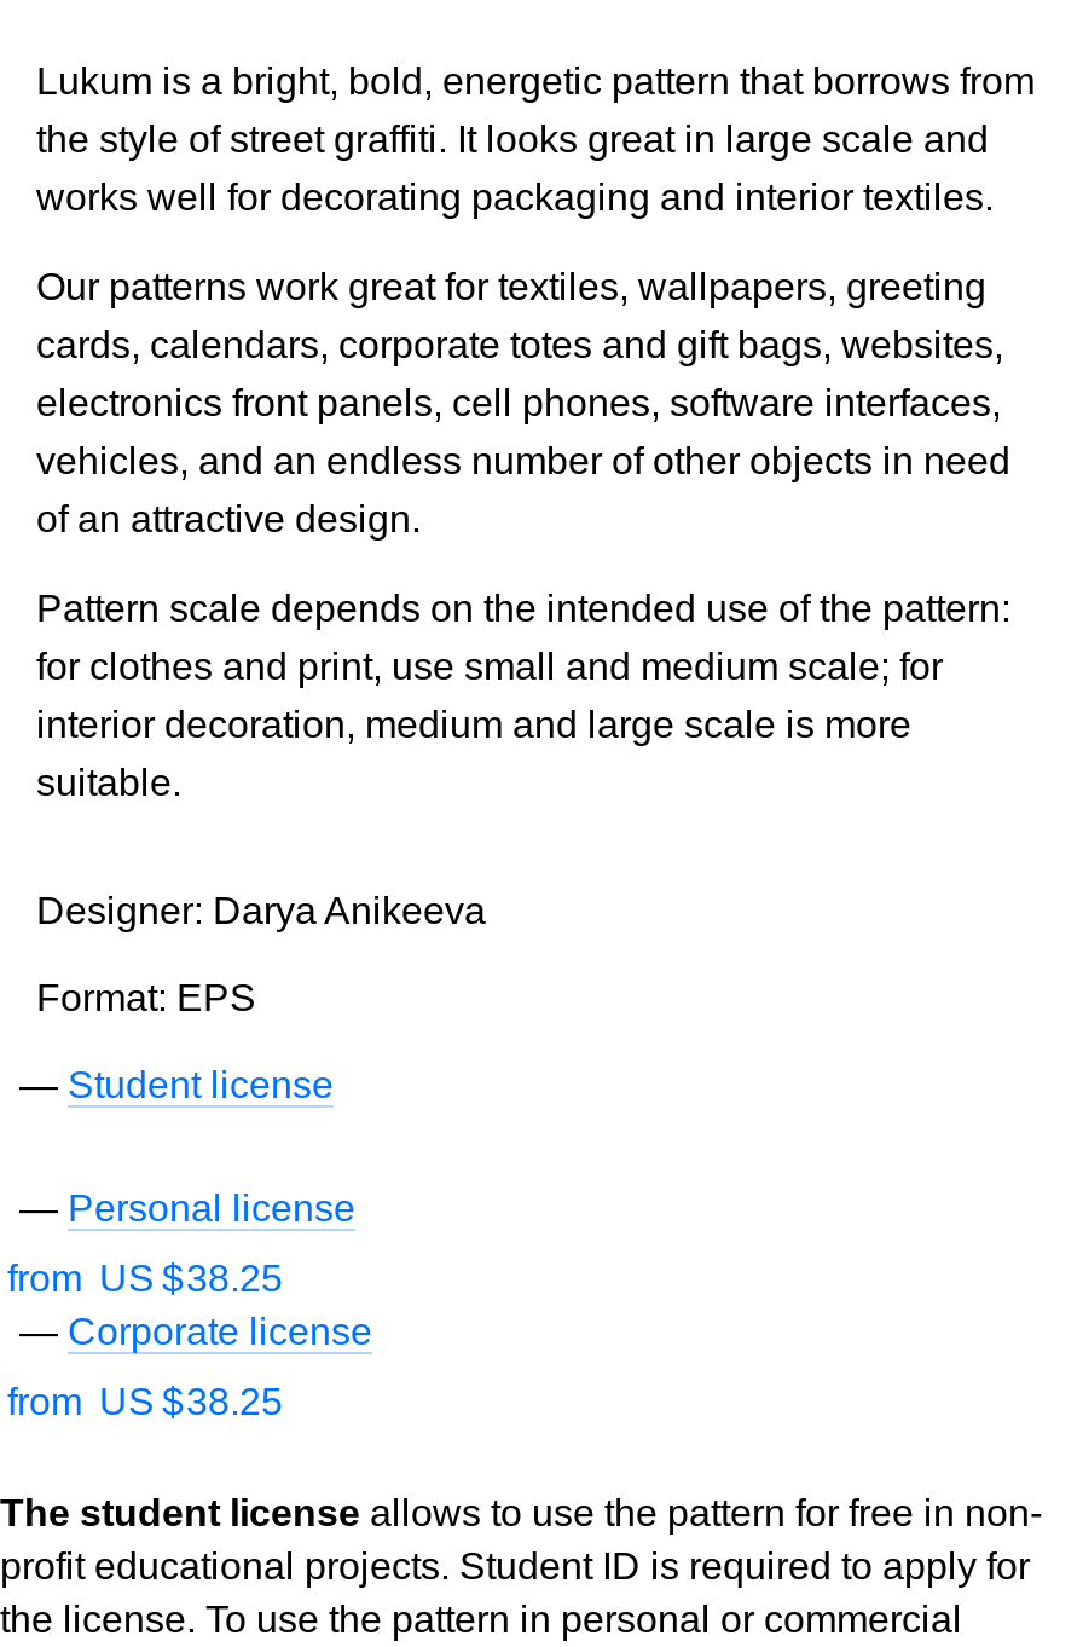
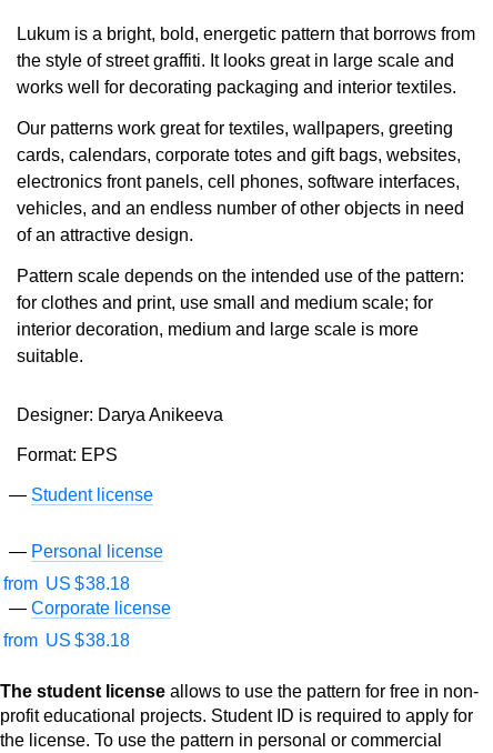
- from US $38.25
+ from US $38.18

- from US $38.25
+ from US $38.18
